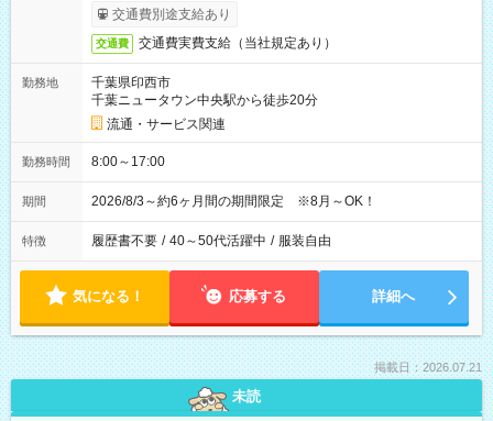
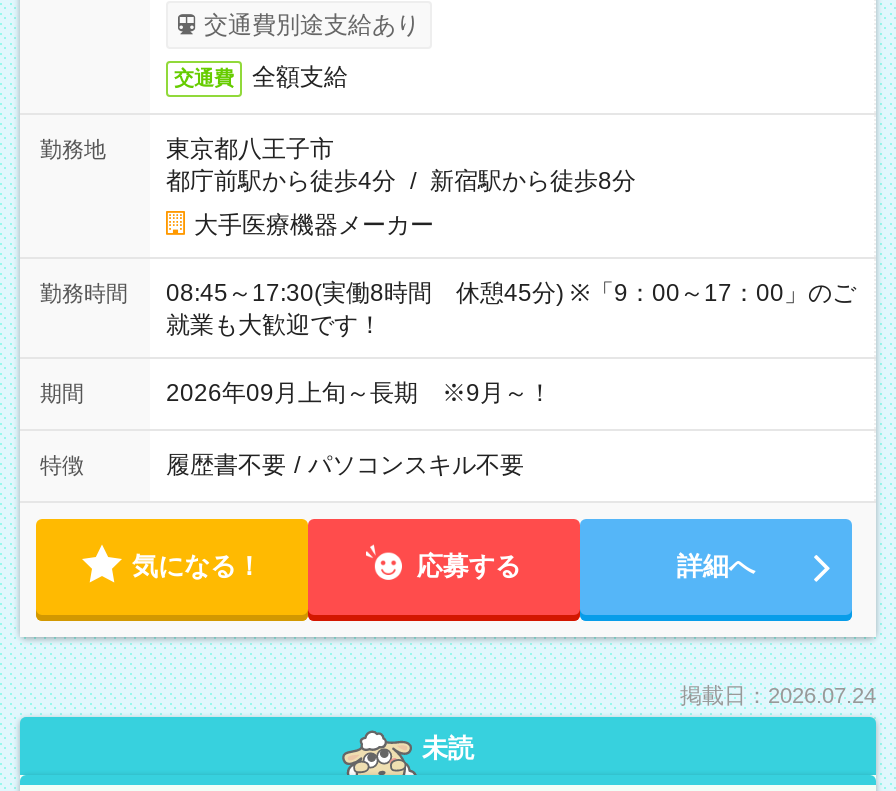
- 交通費実費支給（当社規定あり）
+ 全額支給

- 千葉県印西市
- 千葉ニュータウン中央駅から徒歩20分
+ 東京都八王子市
+ 都庁前駅から徒歩4分 / 新宿駅から徒歩8分

- 流通・サービス関連
+ 大手医療機器メーカー

- 8:00～17:00
+ 08:45～17:30(実働8時間 休憩45分) ※「9：00～17：00」のご
+ 就業も大歓迎です！

- 2026/8/3～約6ヶ月間の期間限定 ※8月～OK！
+ 2026年09月上旬～長期 ※9月～！

- 履歴書不要 / 40～50代活躍中 / 服装自由
+ 履歴書不要 / パソコンスキル不要

- 掲載日：2026.07.21
+ 掲載日：2026.07.24
